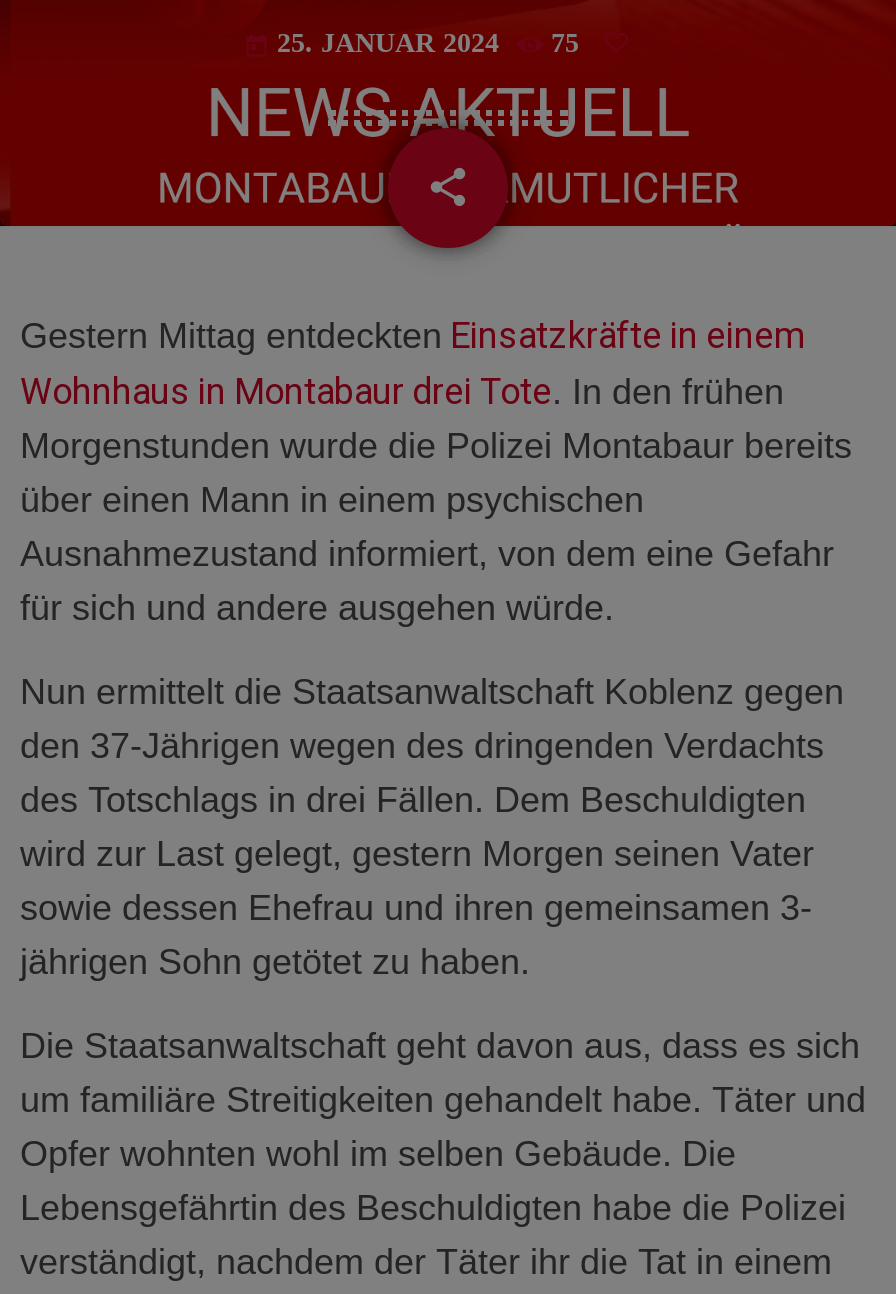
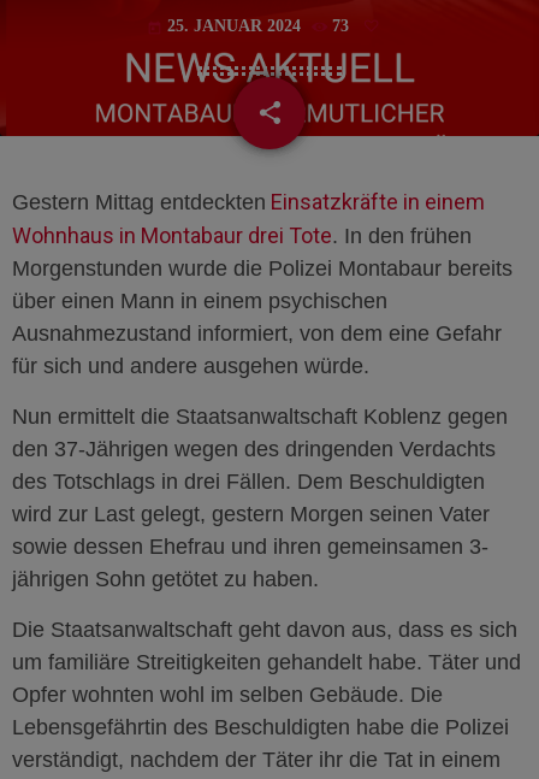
- 75
+ 73
